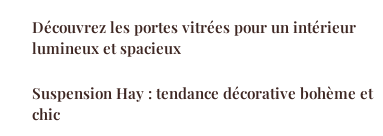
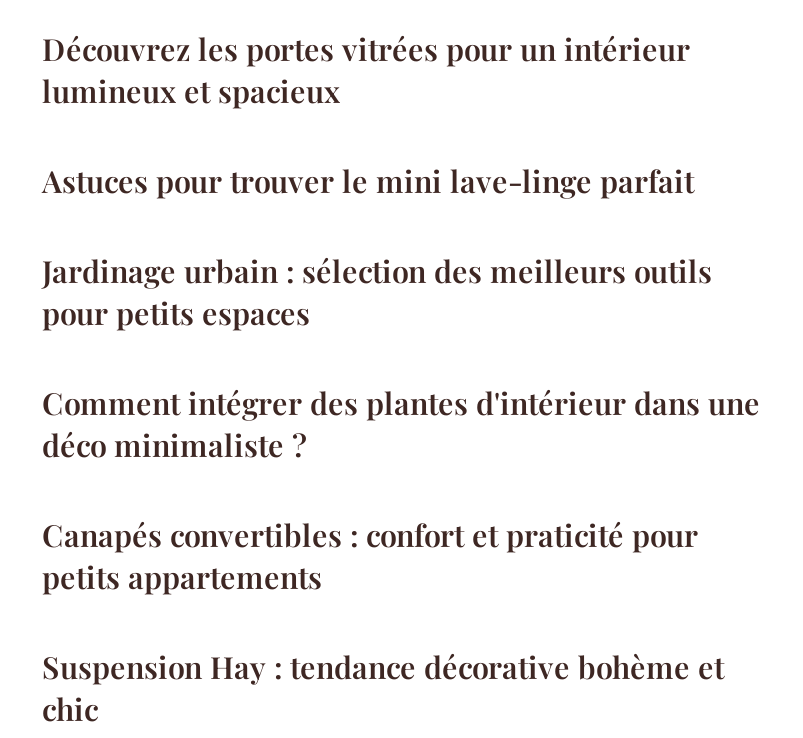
+ Astuces pour trouver le mini lave-linge parfait
+ Jardinage urbain : sélection des meilleurs outils
+ pour petits espaces
+ Comment intégrer des plantes d'intérieur dans une
+ déco minimaliste ?
+ Canapés convertibles : confort et praticité pour
+ petits appartements
